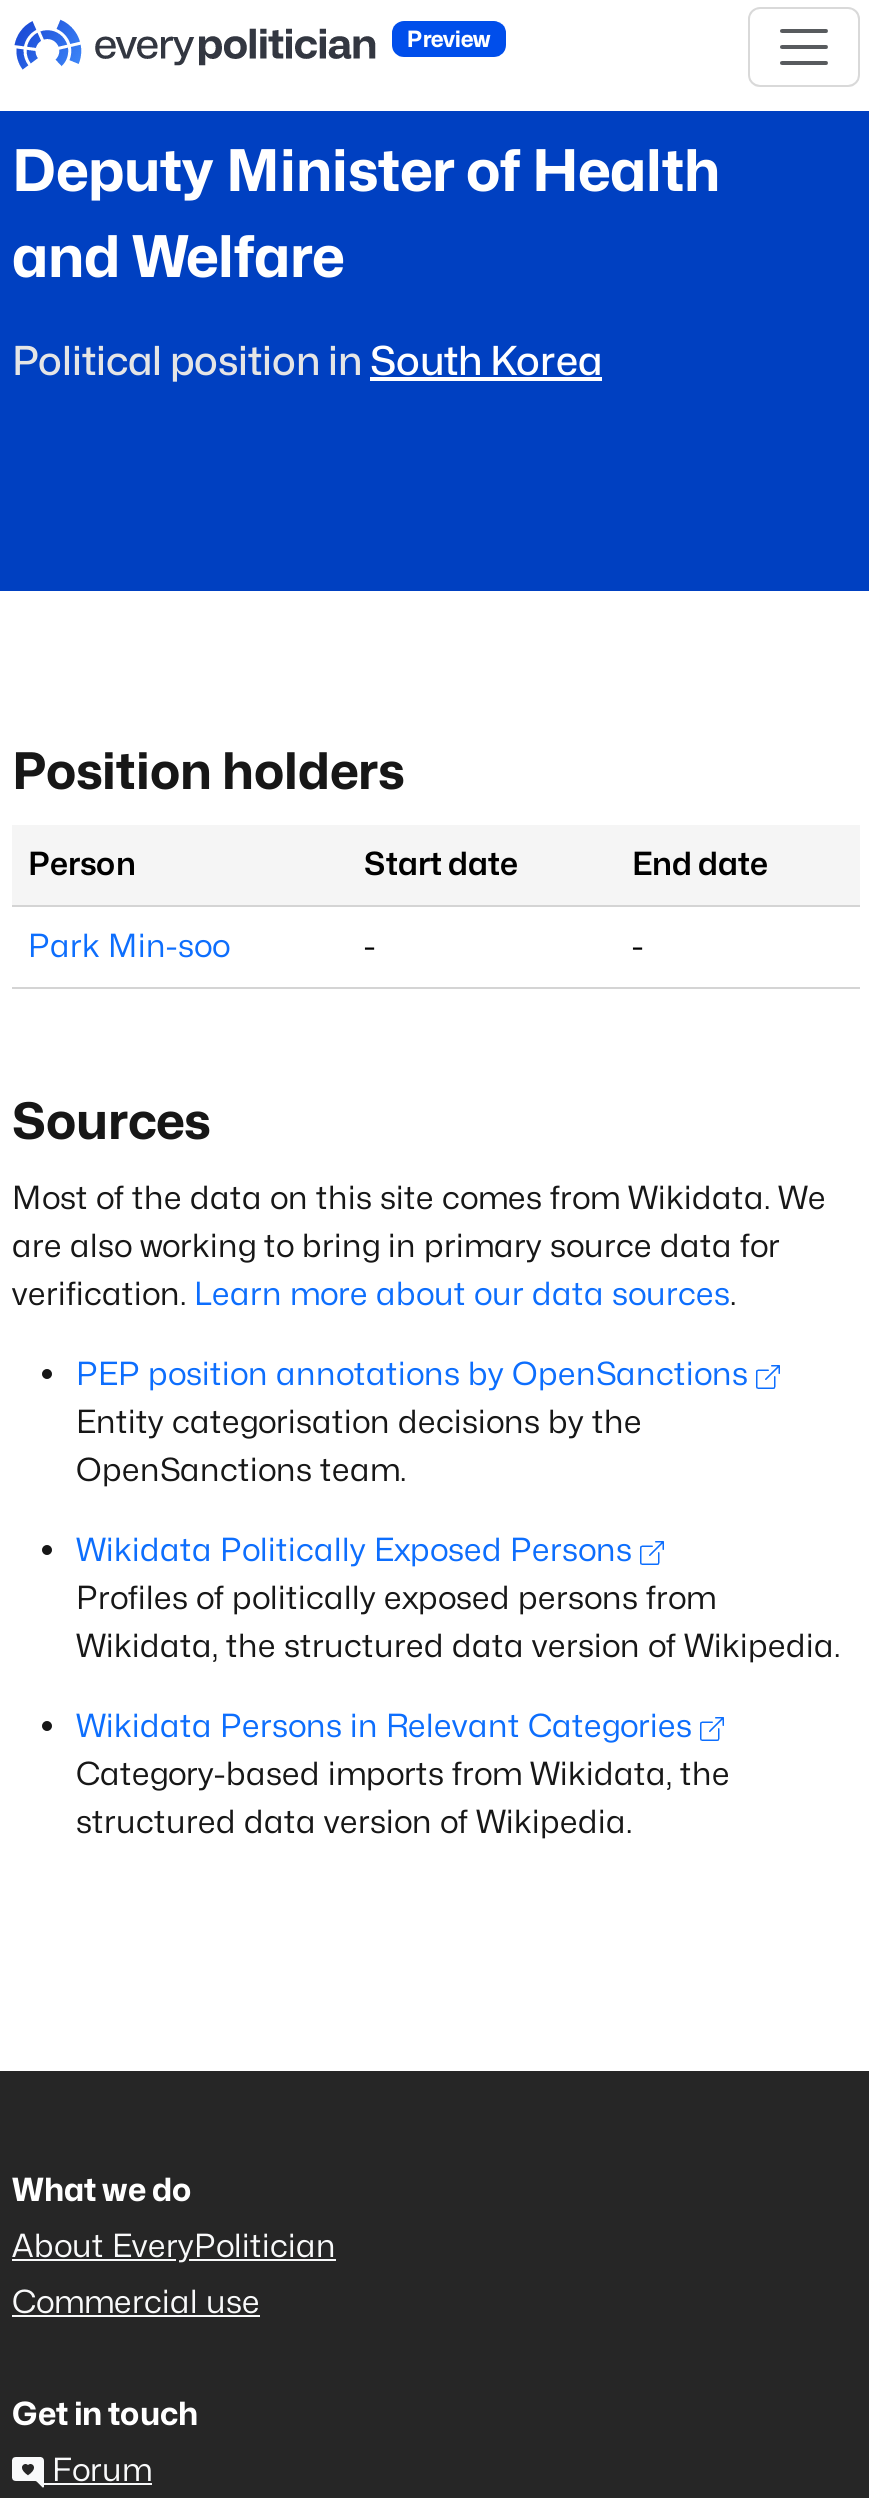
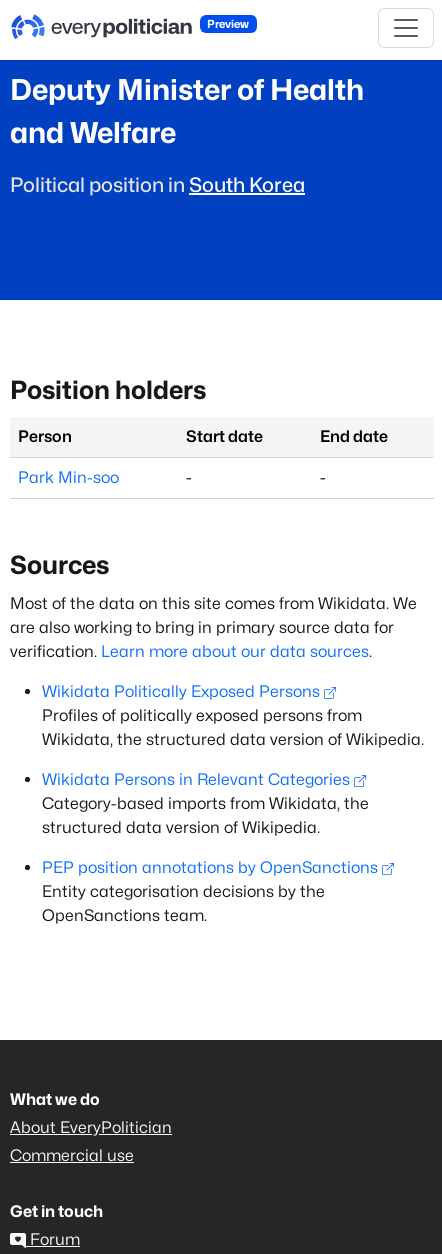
moved down: PEP position annotations by OpenSanctions | Entity categorisation decisions by the | OpenSanctions team.

moved up: Wikidata Politically Exposed Persons | Profiles of politically exposed persons from | Wikidata, the structured data version of Wikipedia. | Wikidata Persons in Relevant Categories | Category-based imports from Wikidata, the | structured data version of Wikipedia.
